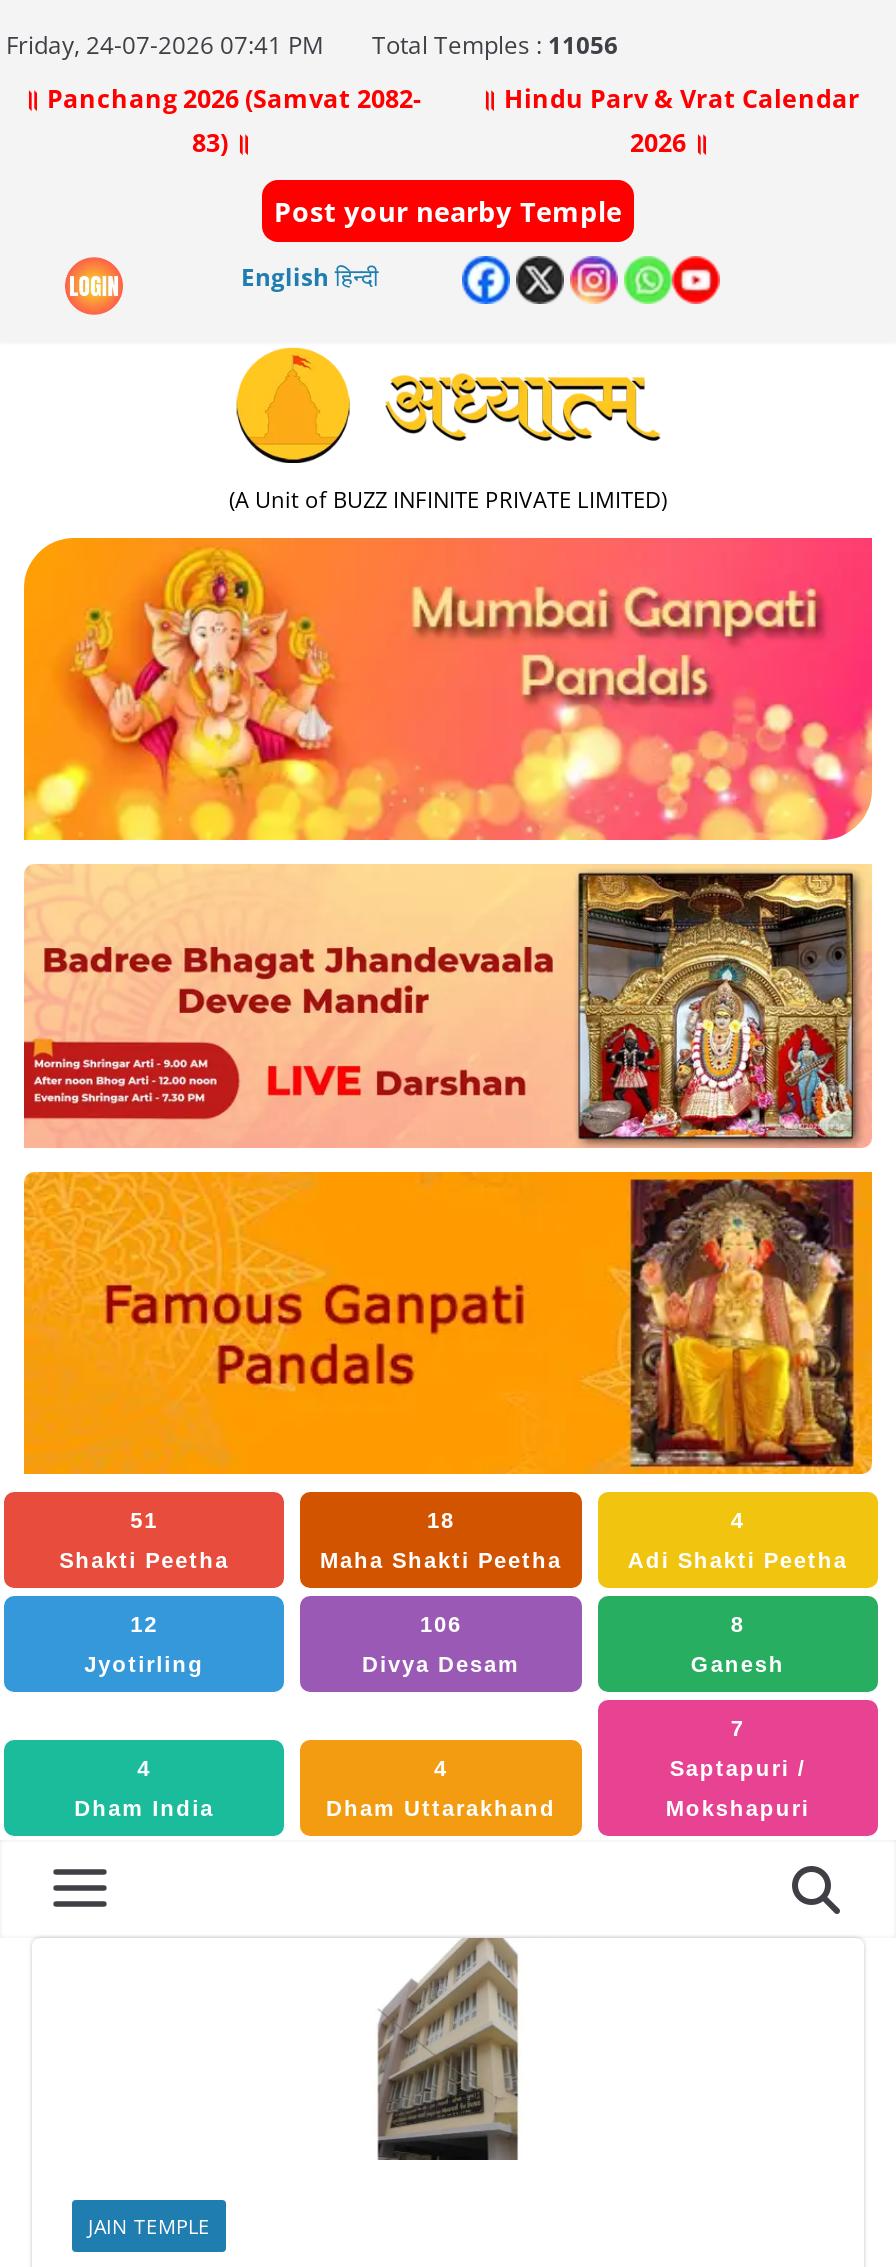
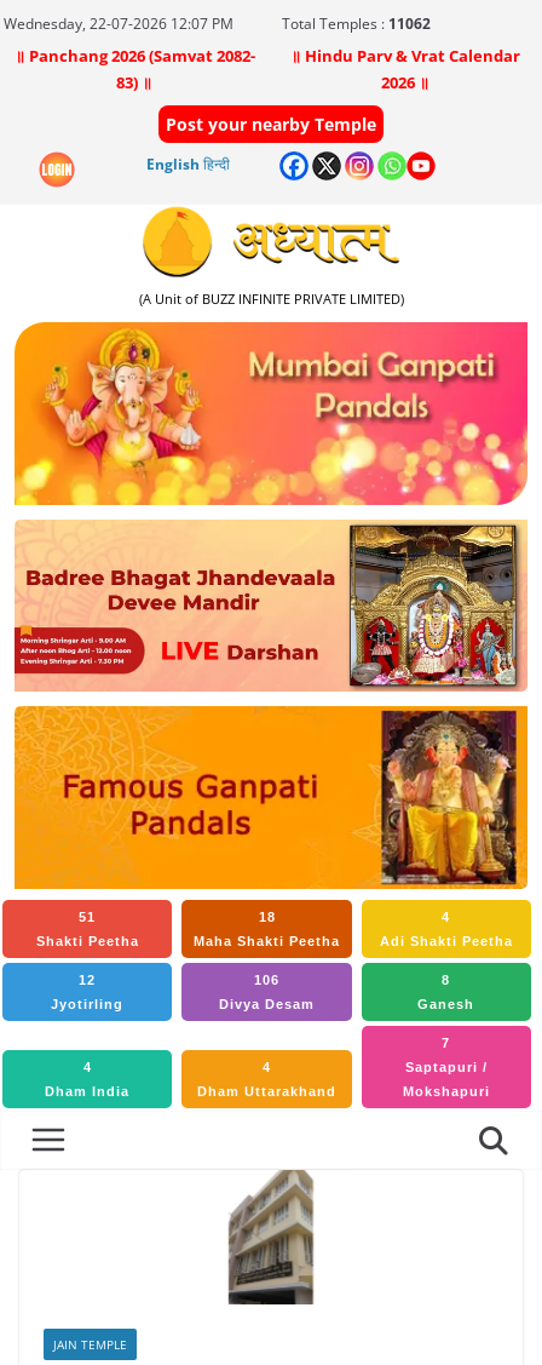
- Friday, 24-07-2026 07:41 PM
+ Wednesday, 22-07-2026 12:07 PM

- Total Temples : 11056
+ Total Temples : 11062
